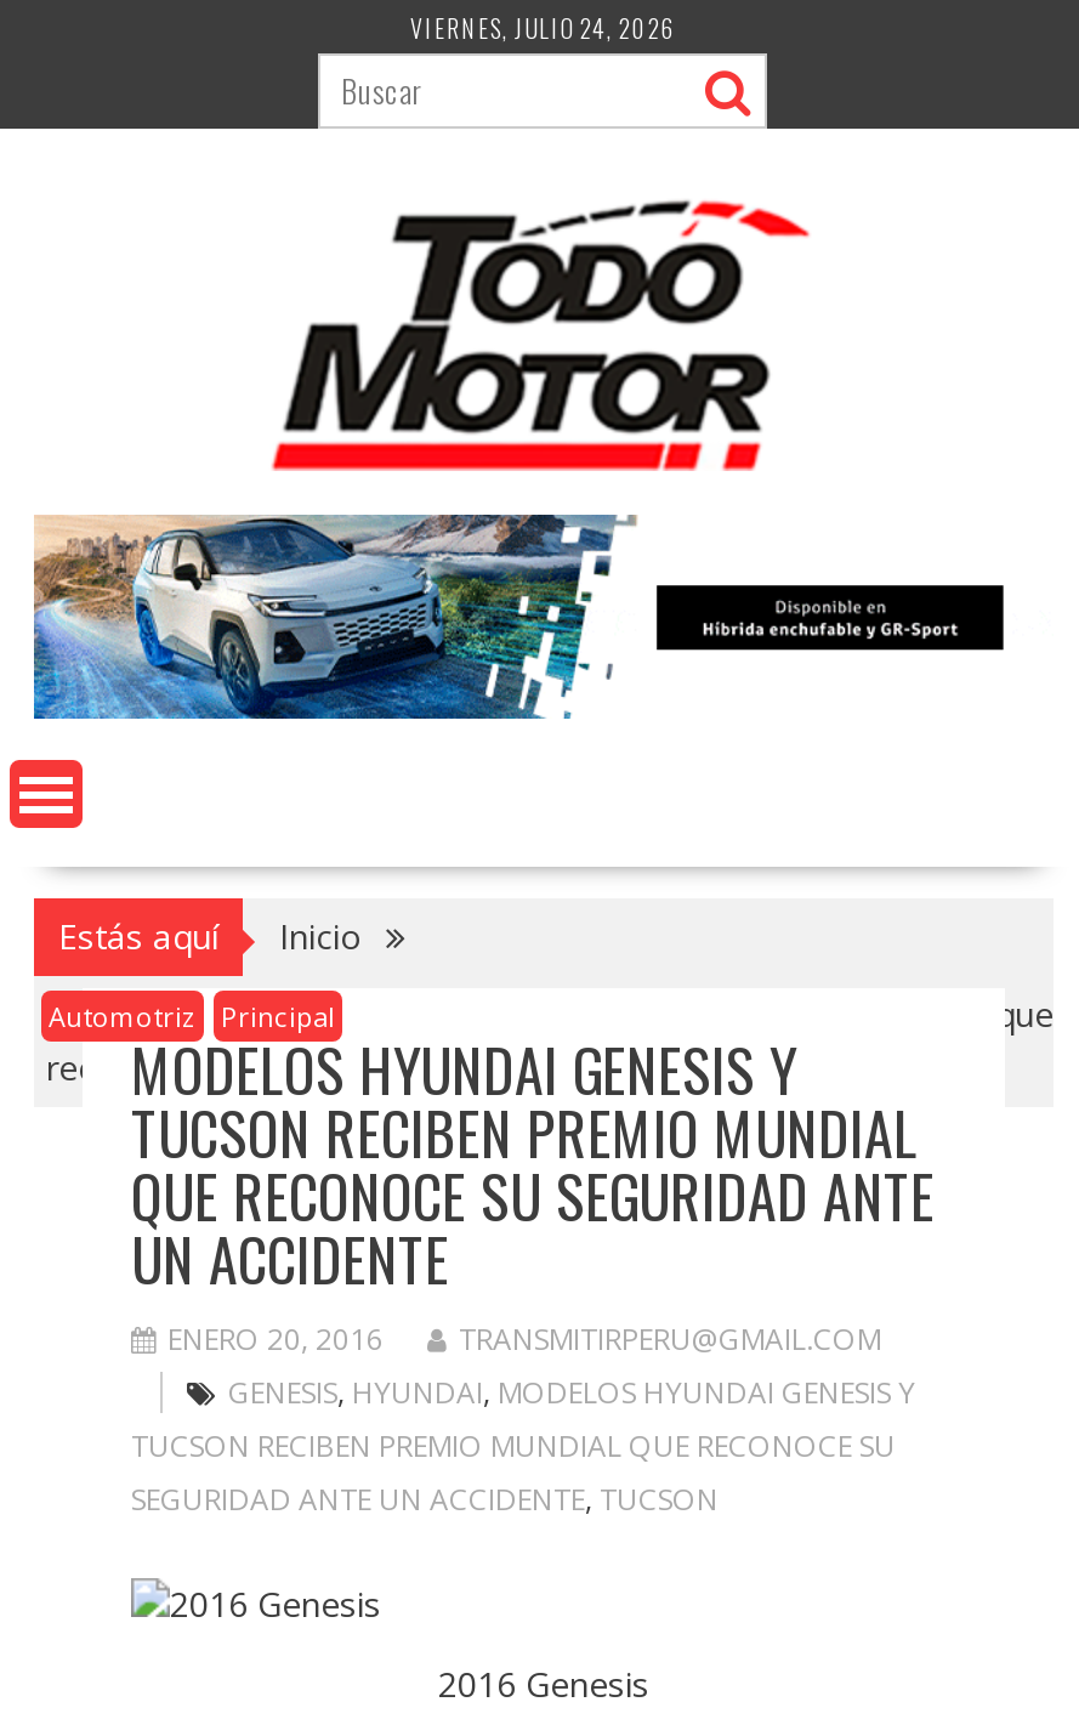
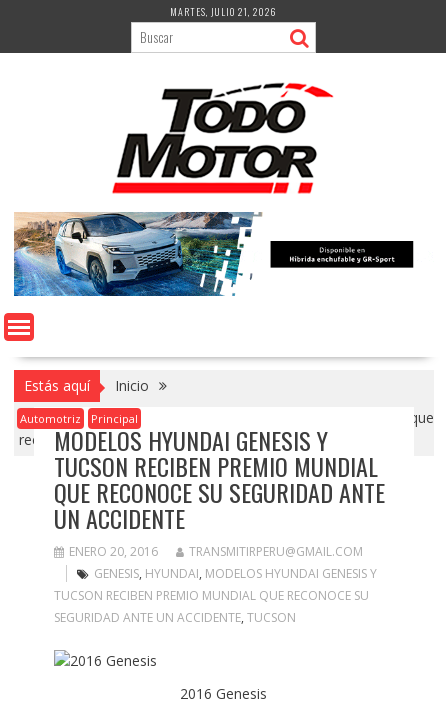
- VIERNES, JULIO 24, 2026
+ MARTES, JULIO 21, 2026
